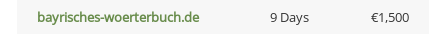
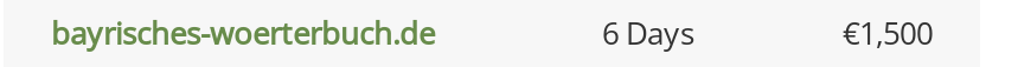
- 9 Days
+ 6 Days
